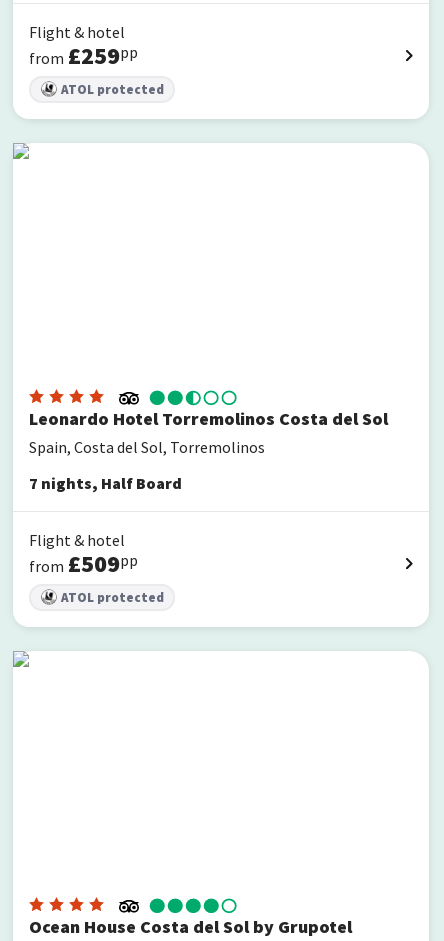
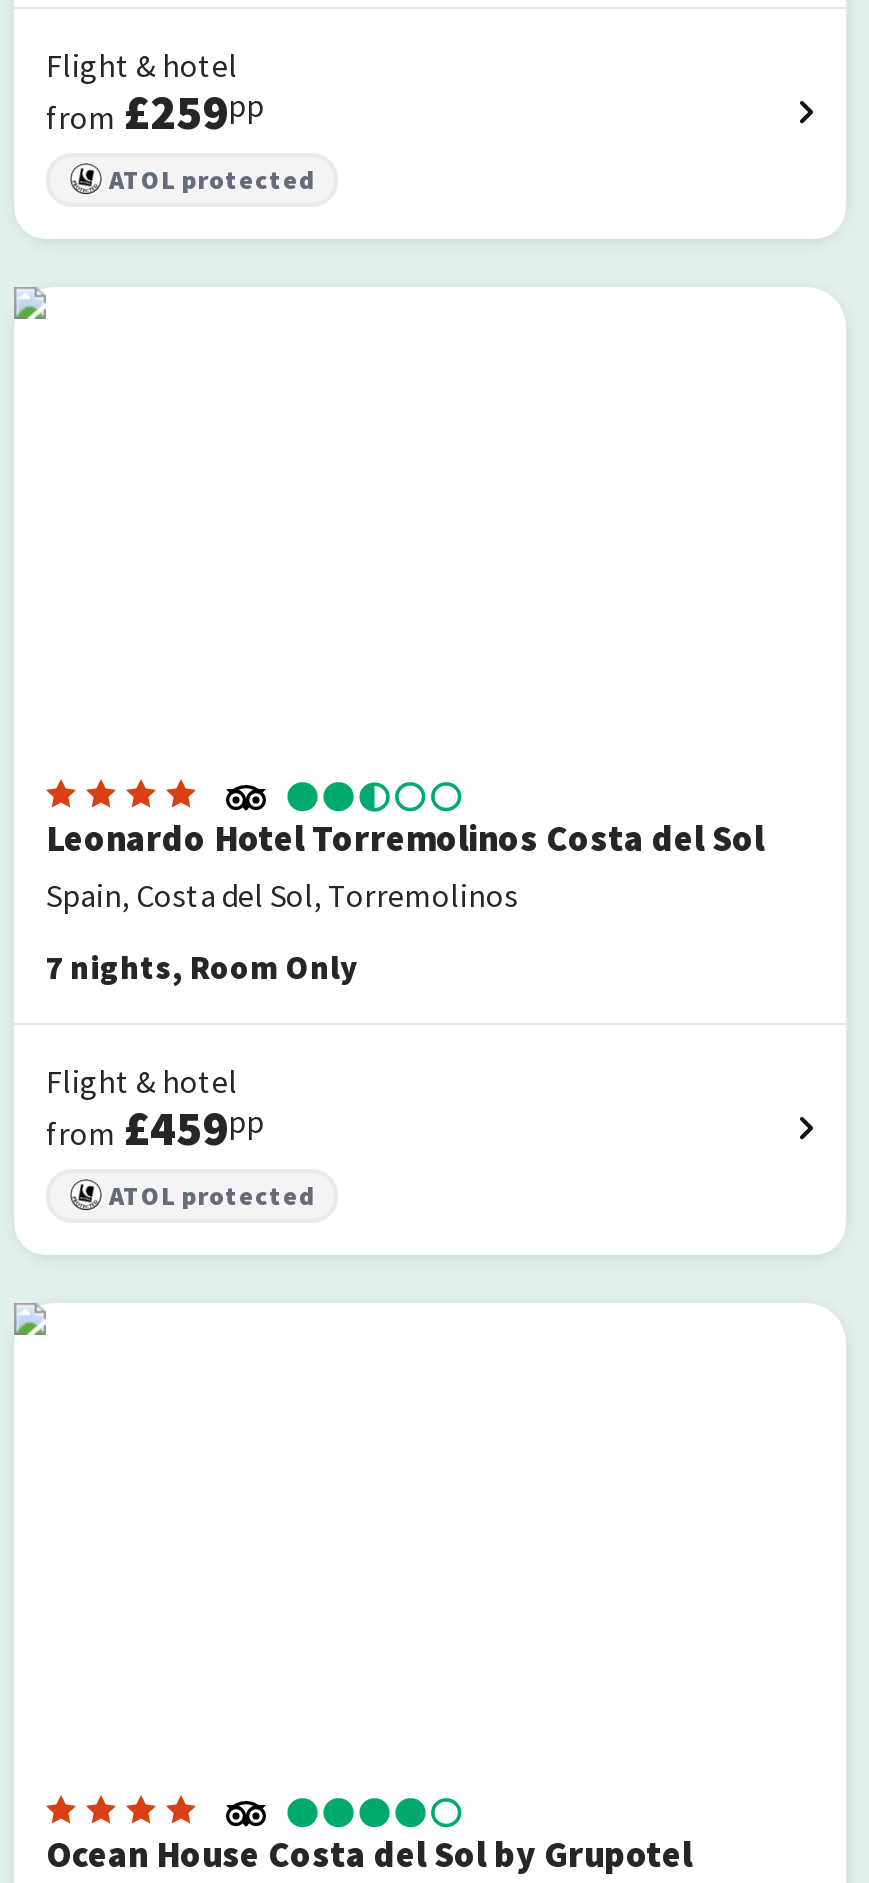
- 7 nights, Half Board
+ 7 nights, Room Only

- from £509pp
+ from £459pp
